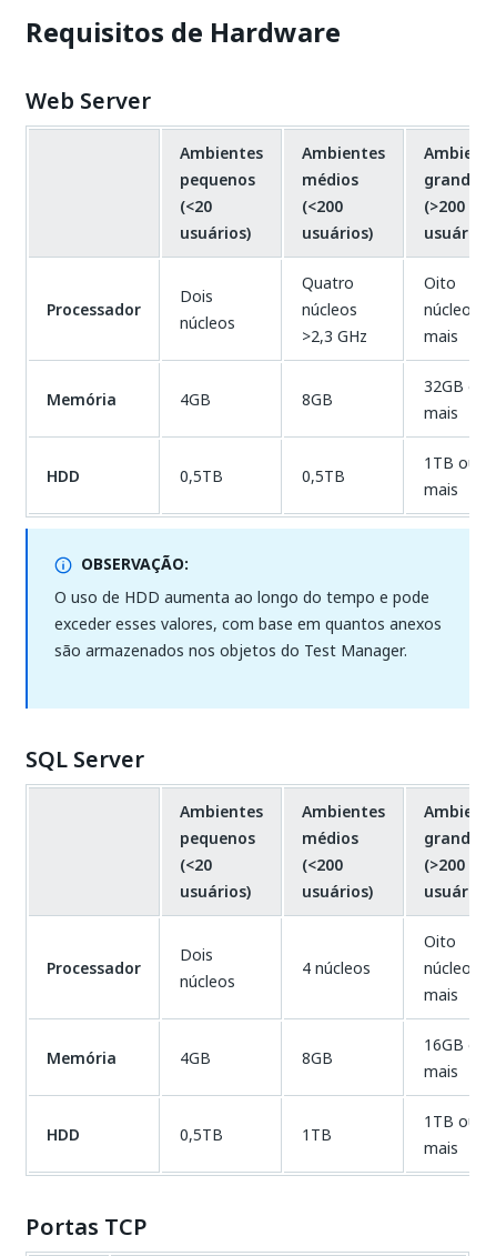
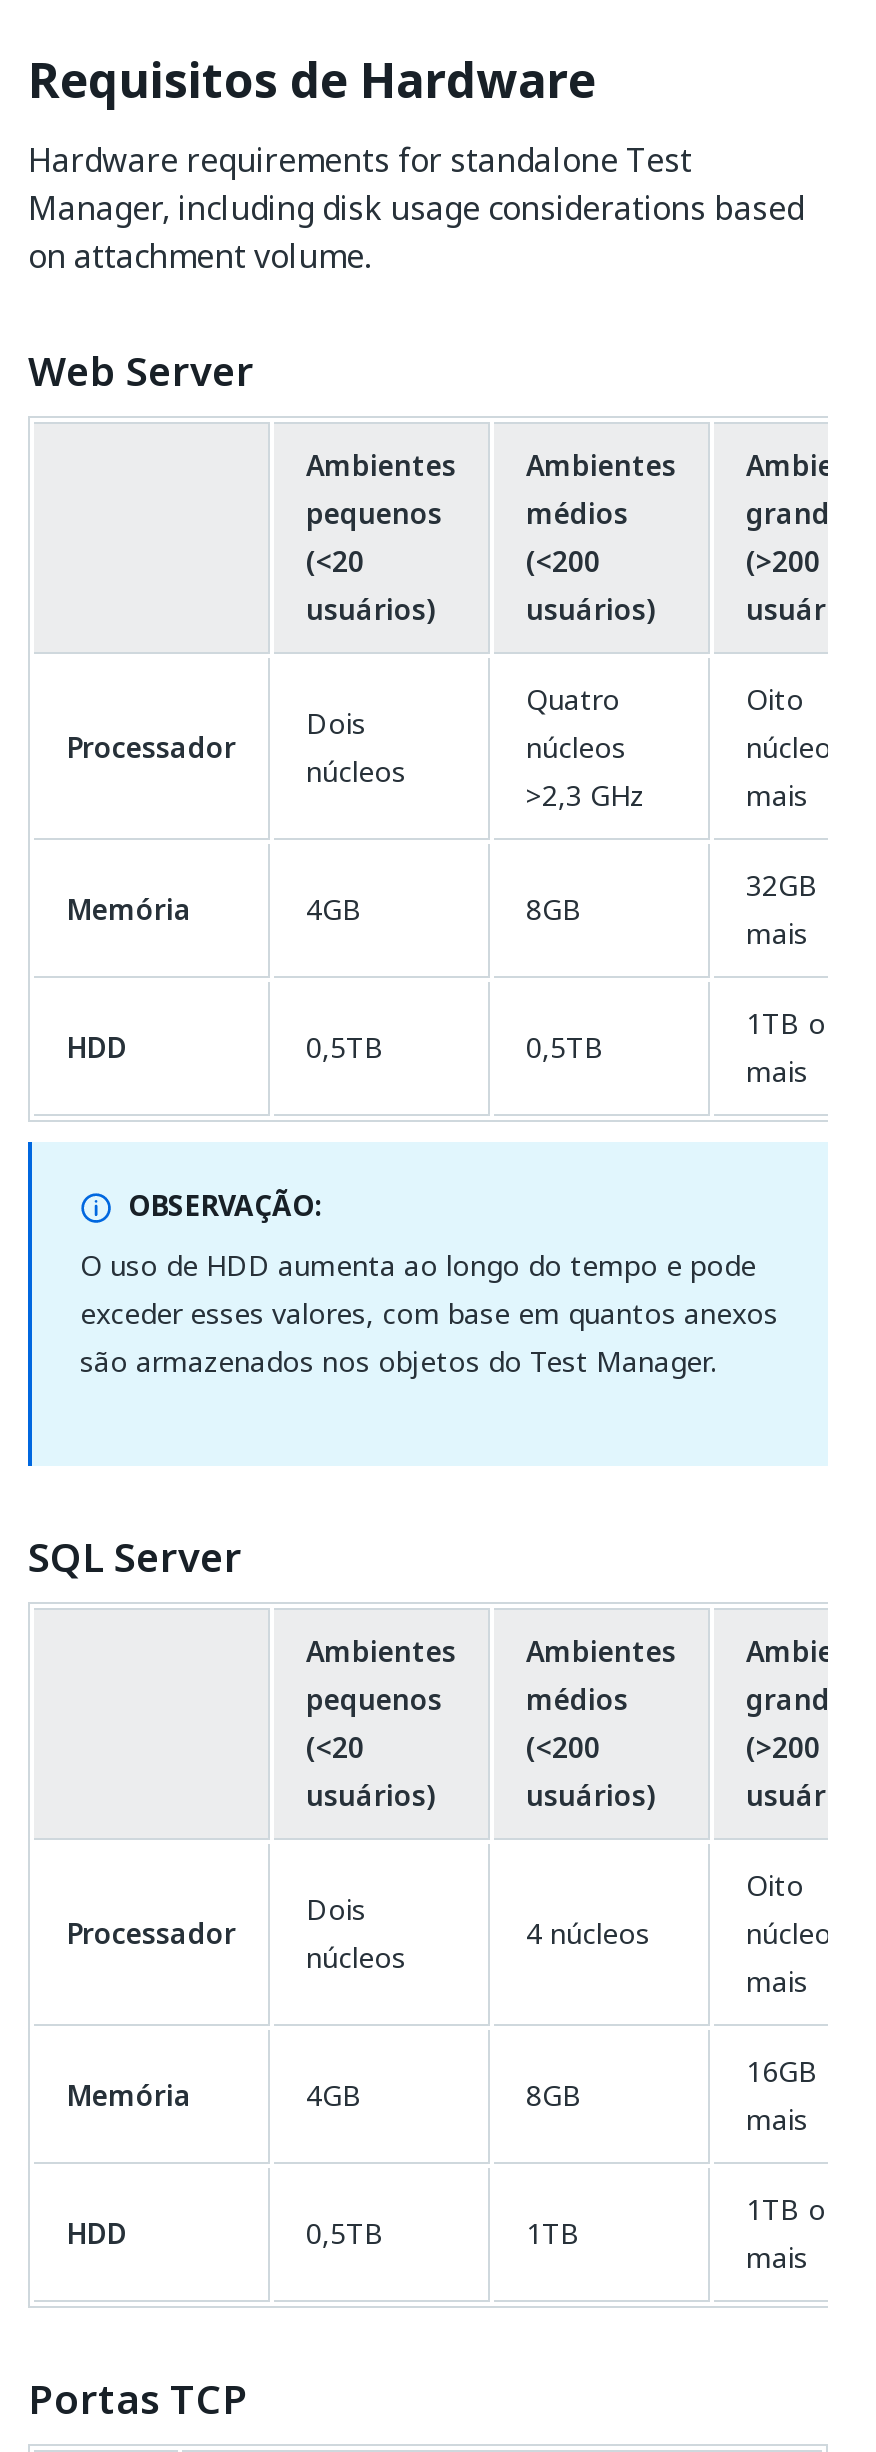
+ Hardware requirements for standalone Test
+ Manager, including disk usage considerations based
+ on attachment volume.
